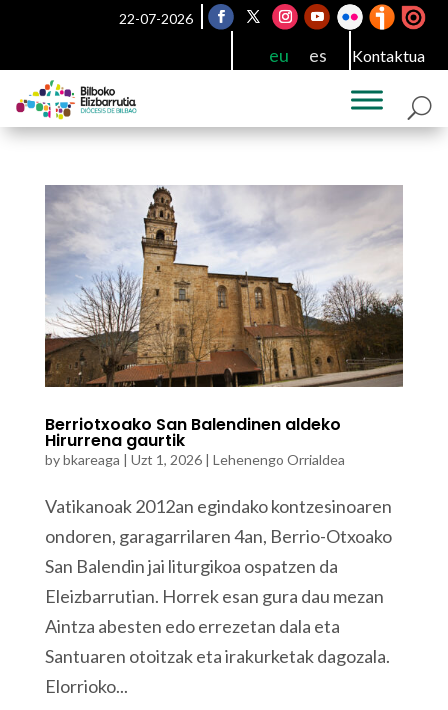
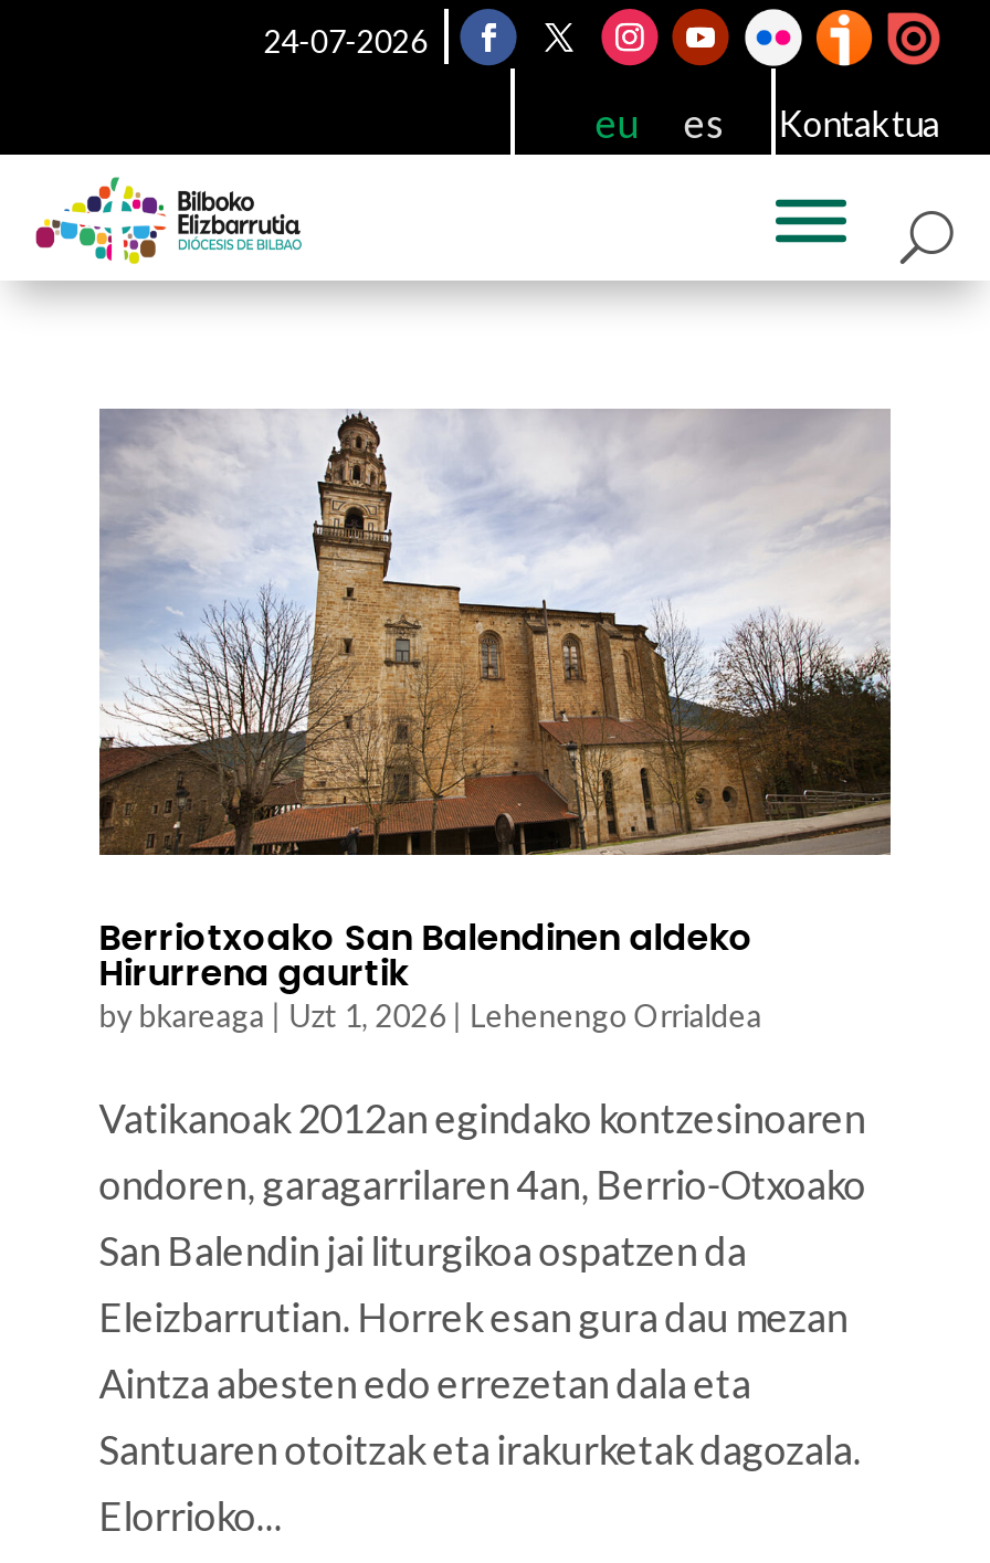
- 22-07-2026
+ 24-07-2026
